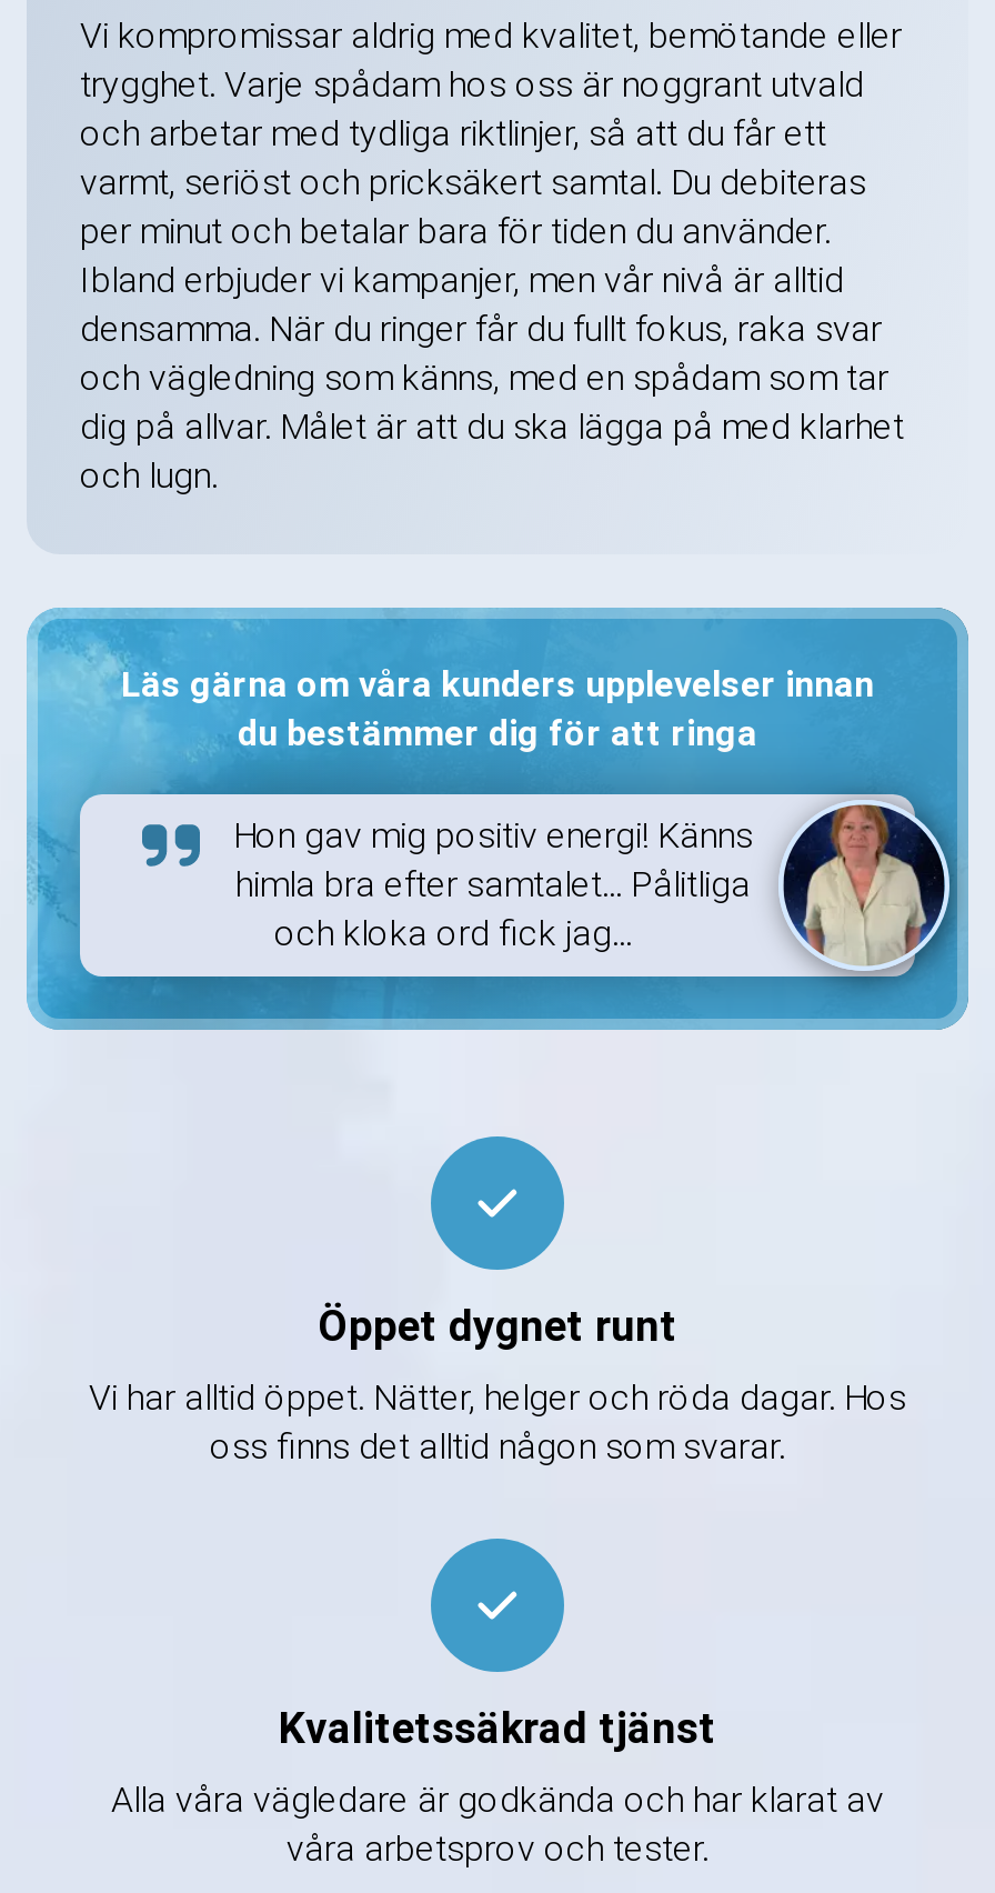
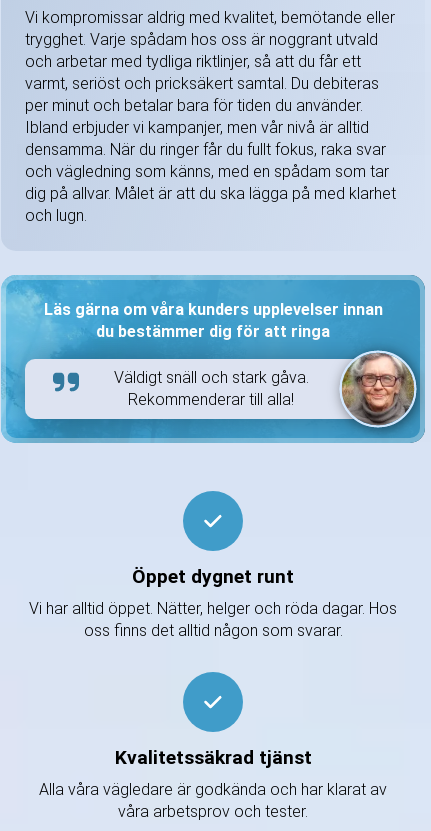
- [image]
- Hon gav mig positiv energi! Känns
- himla bra efter samtalet... Pålitliga
- och kloka ord fick jag...
+ [image]
+ Väldigt snäll och stark gåva.
+ Rekommenderar till alla!
